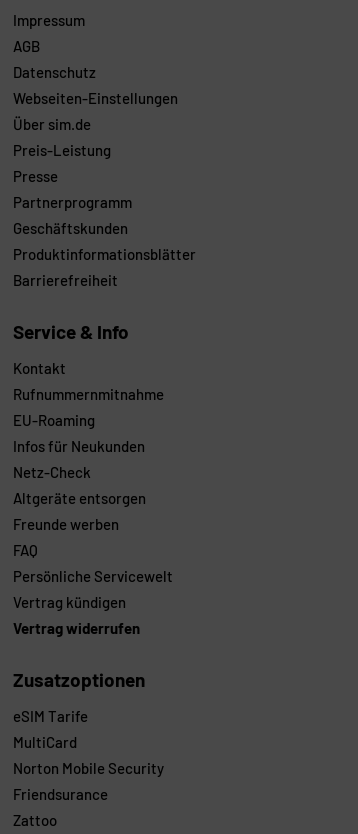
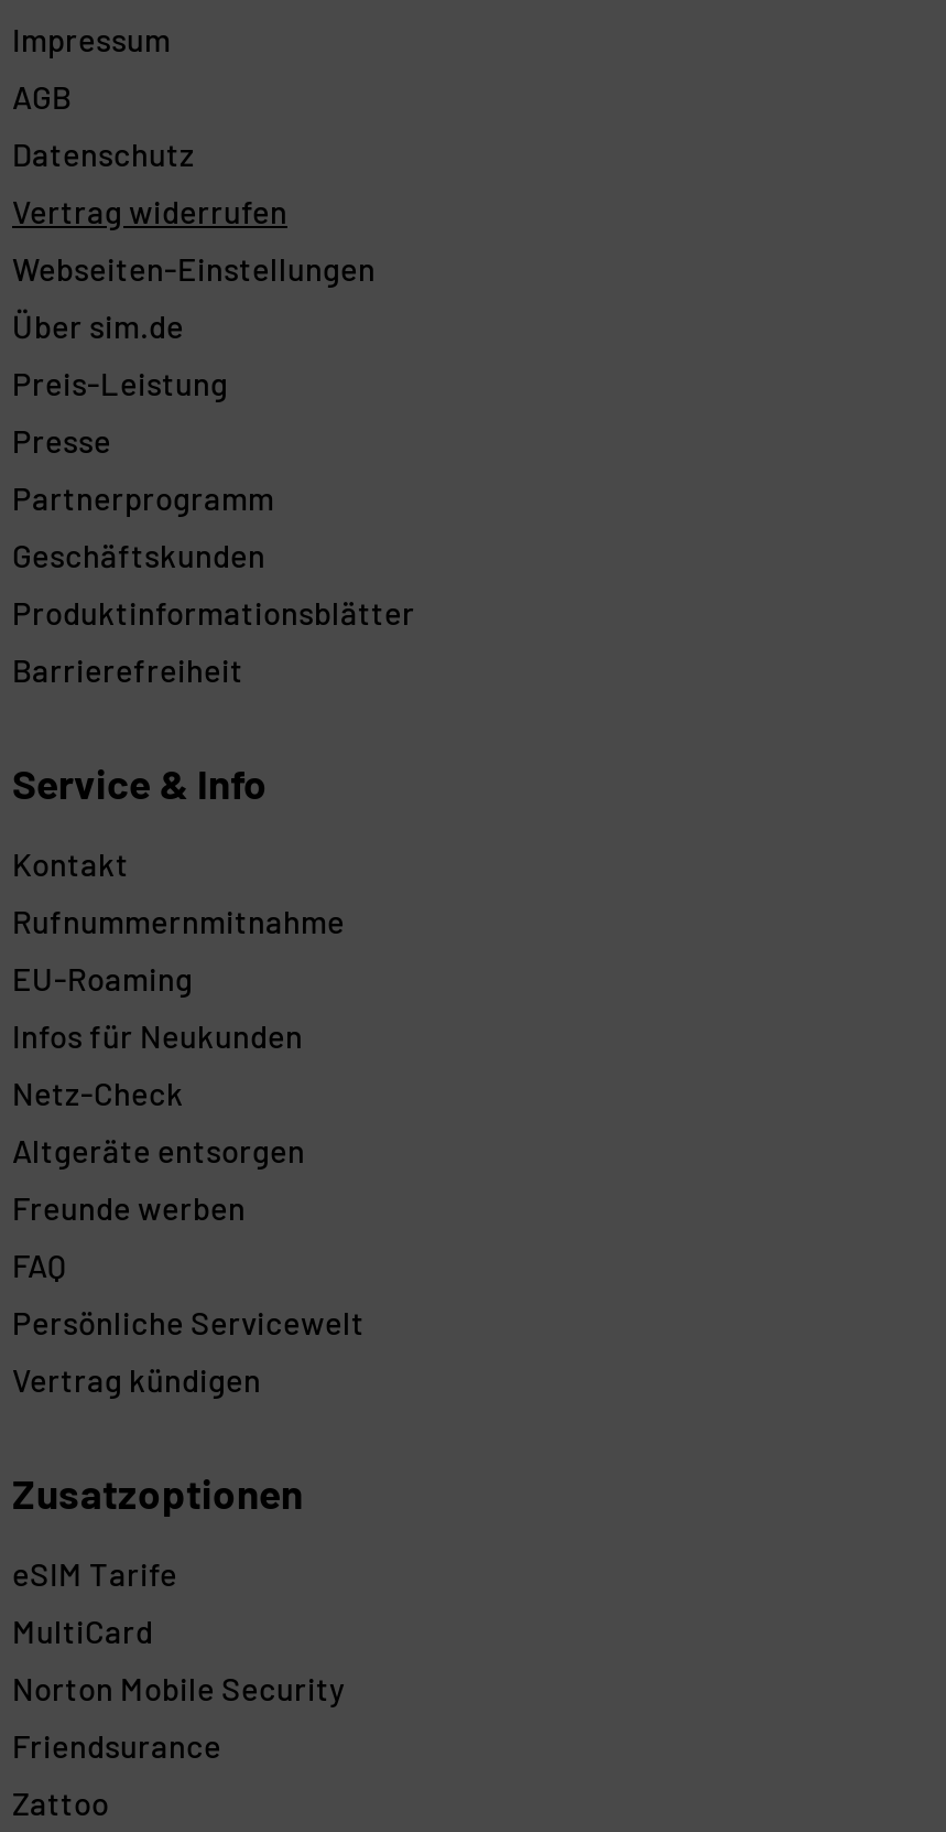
moved down: Webseiten-Einstellungen | Über sim.de | Preis-Leistung | ... | Persönliche Servicewelt | Vertrag kündigen

moved up: Vertrag widerrufen
